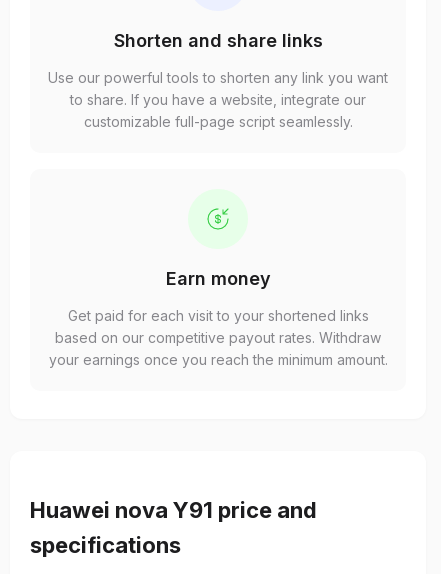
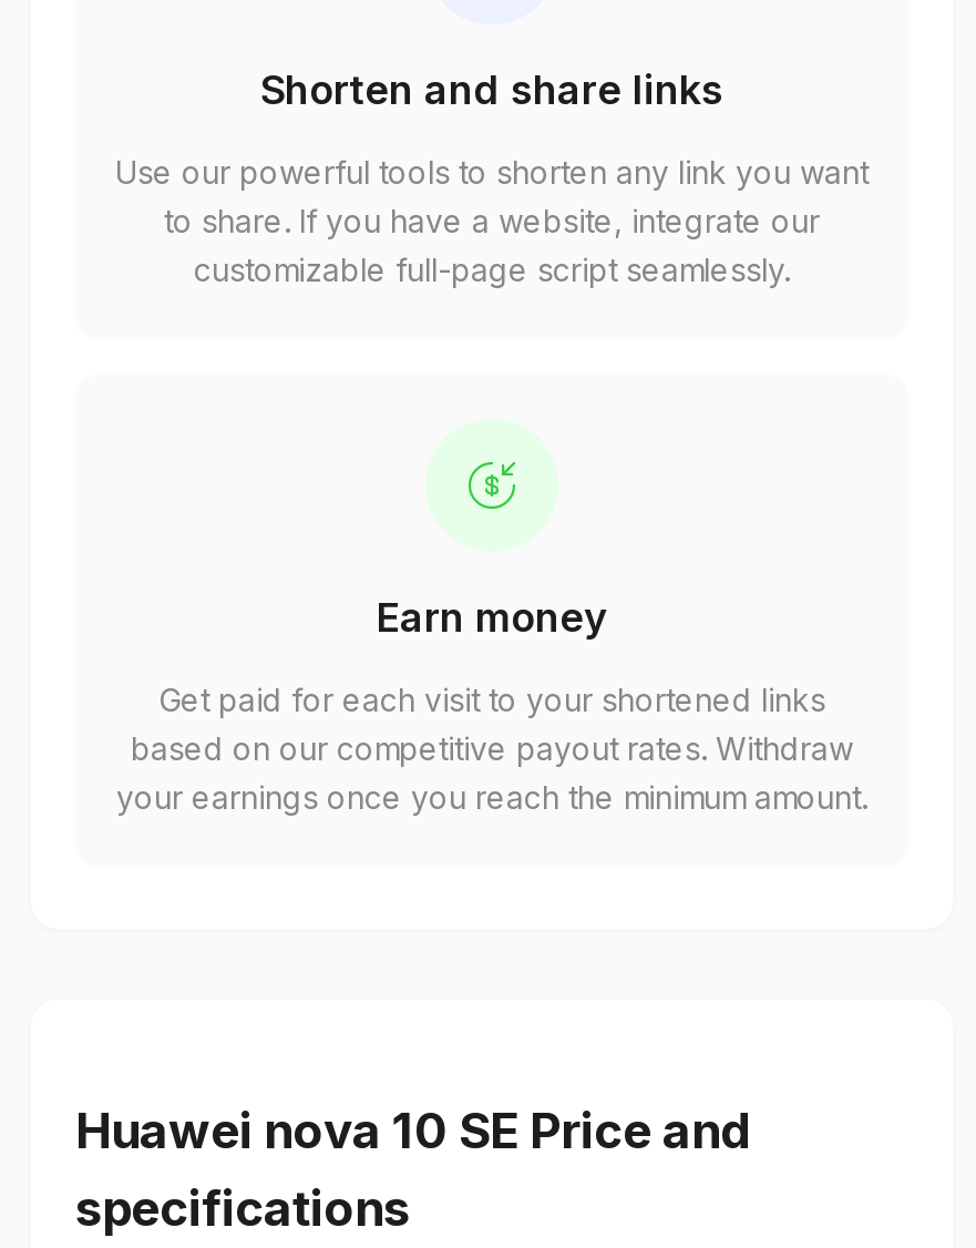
- Huawei nova Y91 price and
+ Huawei nova 10 SE Price and
